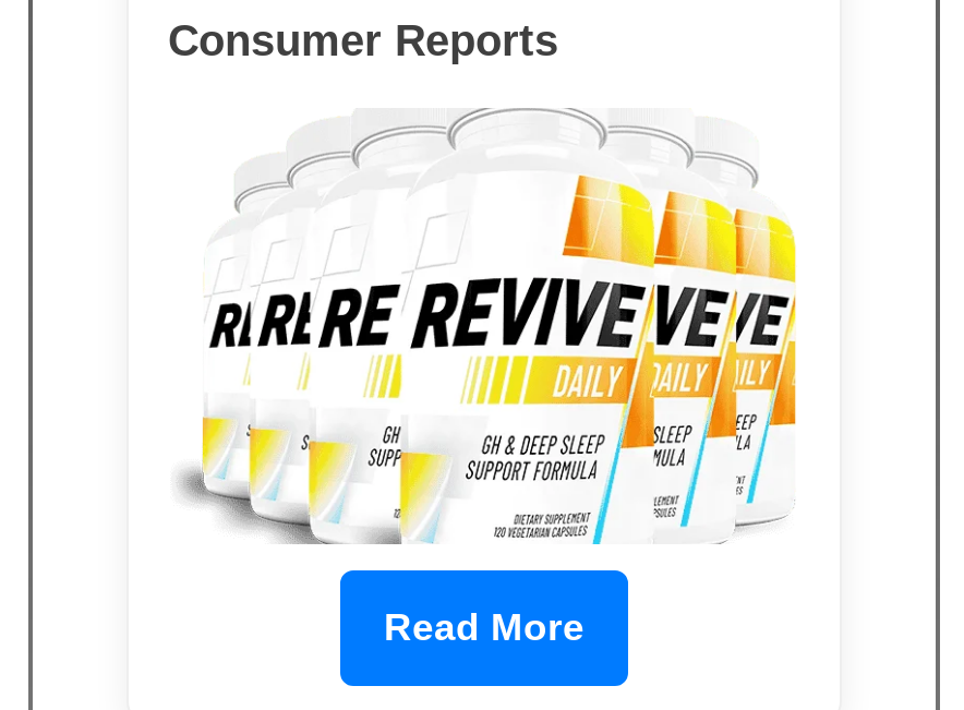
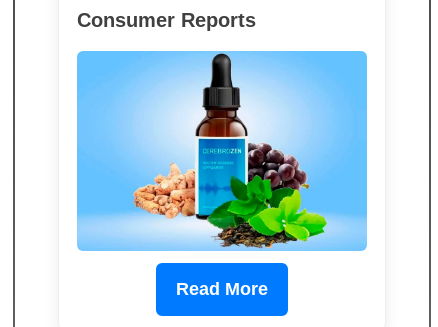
- [image]
+ [image]
